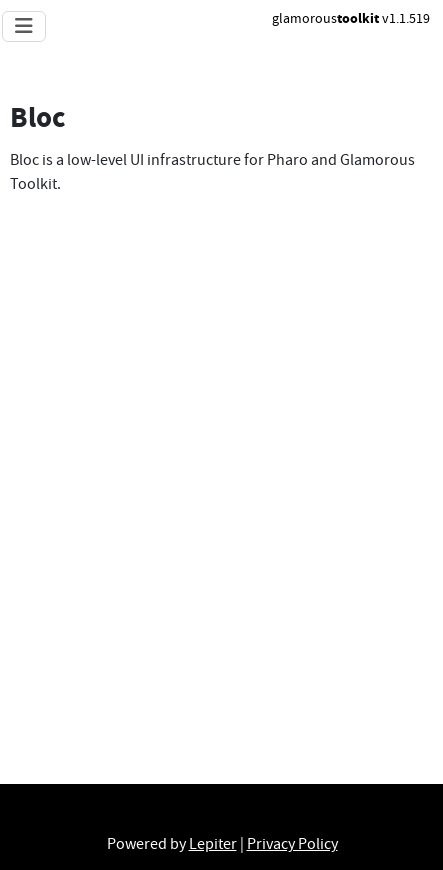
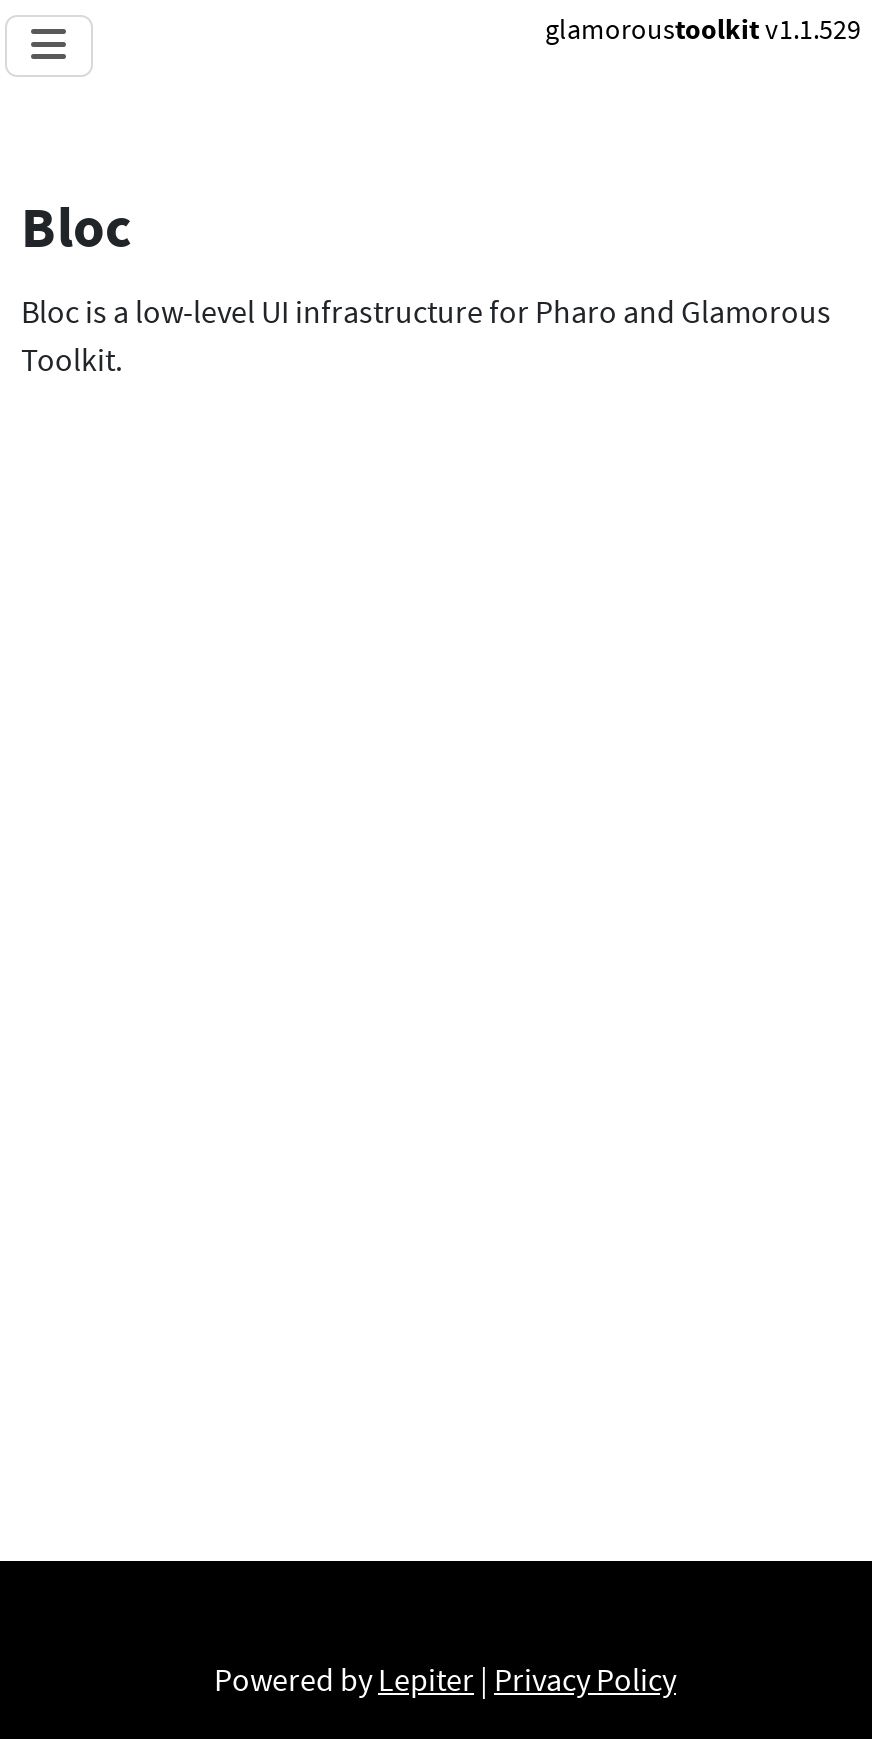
- glamoroustoolkit v1.1.519
+ glamoroustoolkit v1.1.529
